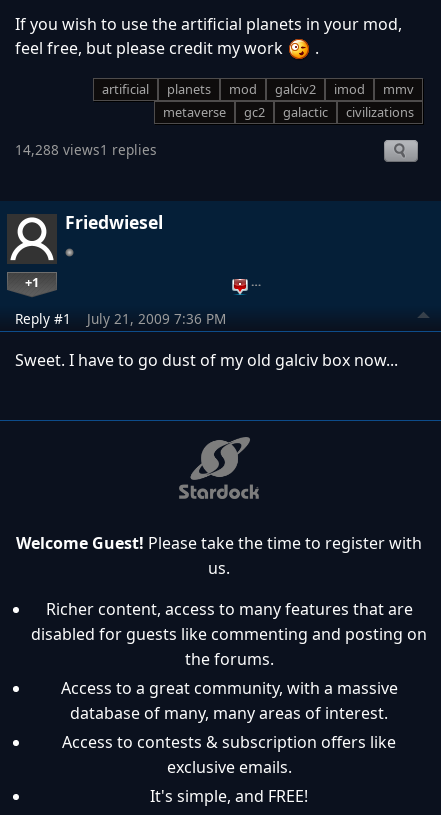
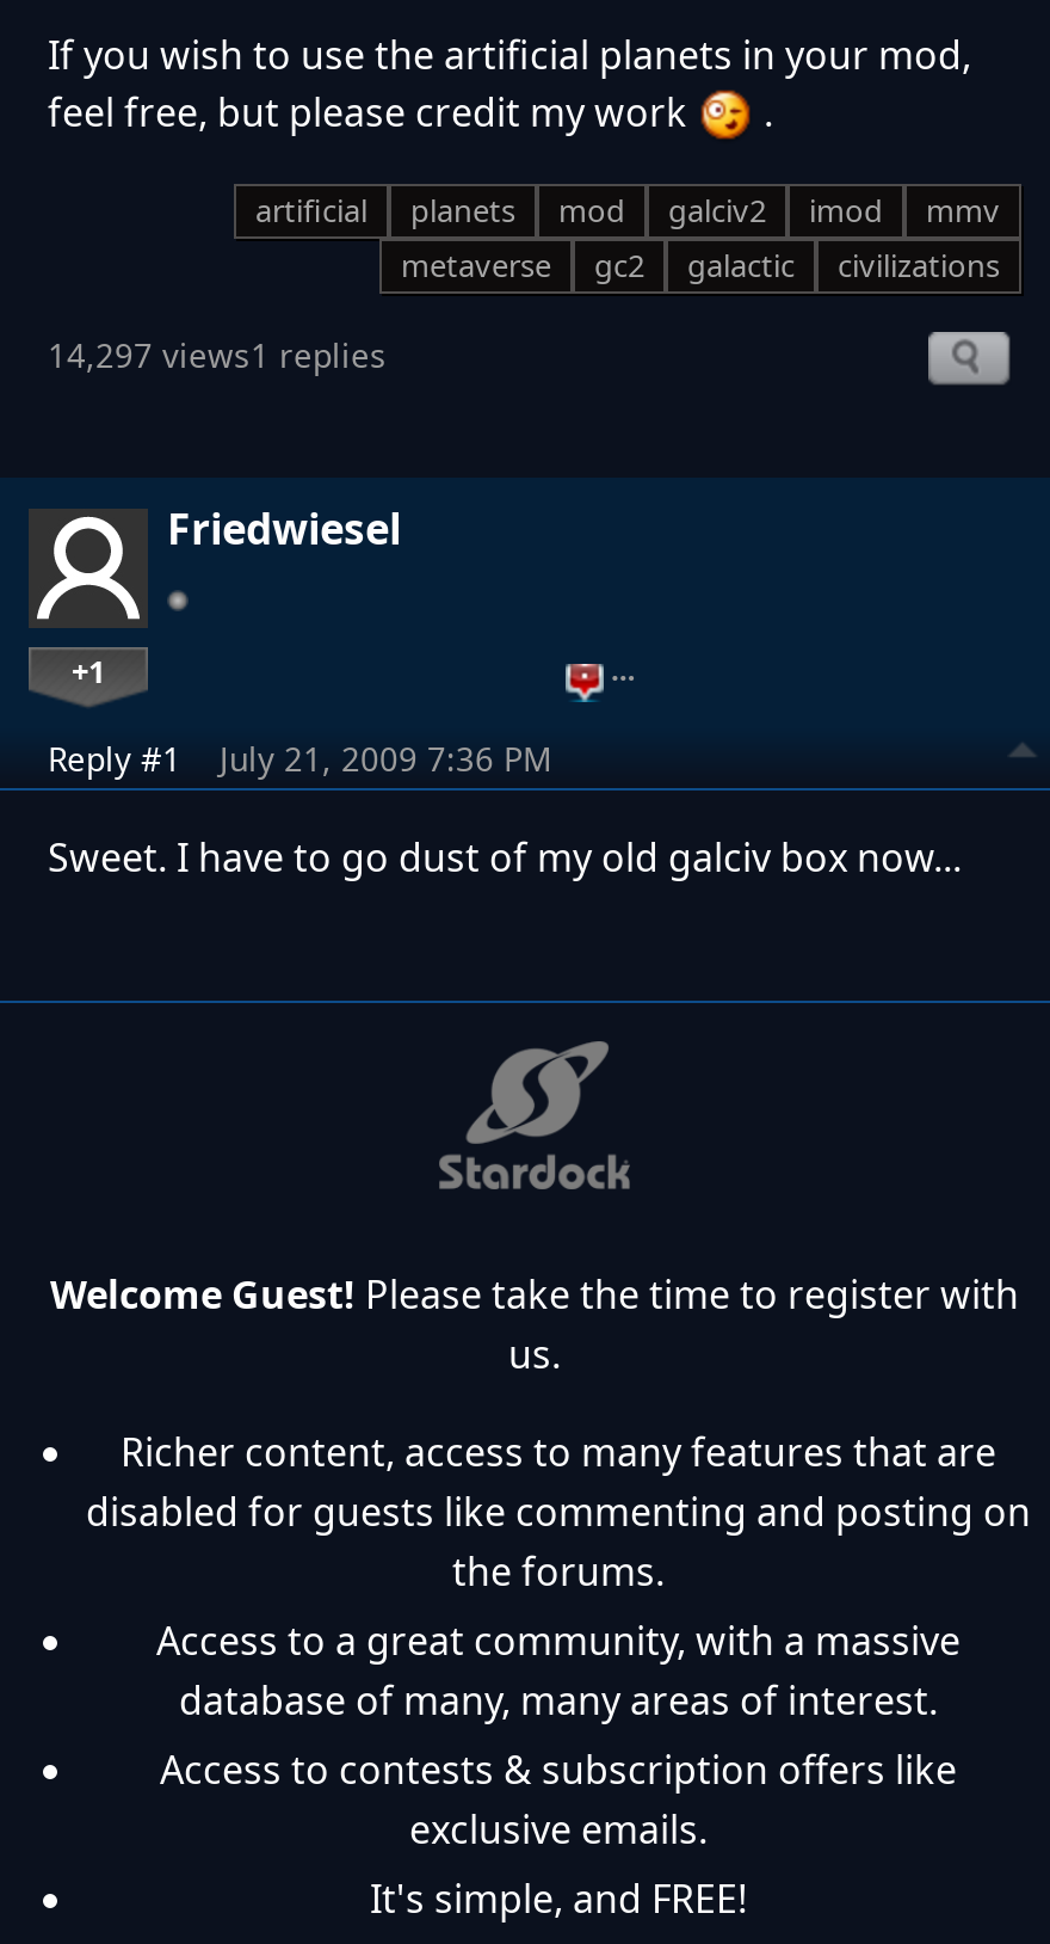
- 14,288 views1 replies
+ 14,297 views1 replies
